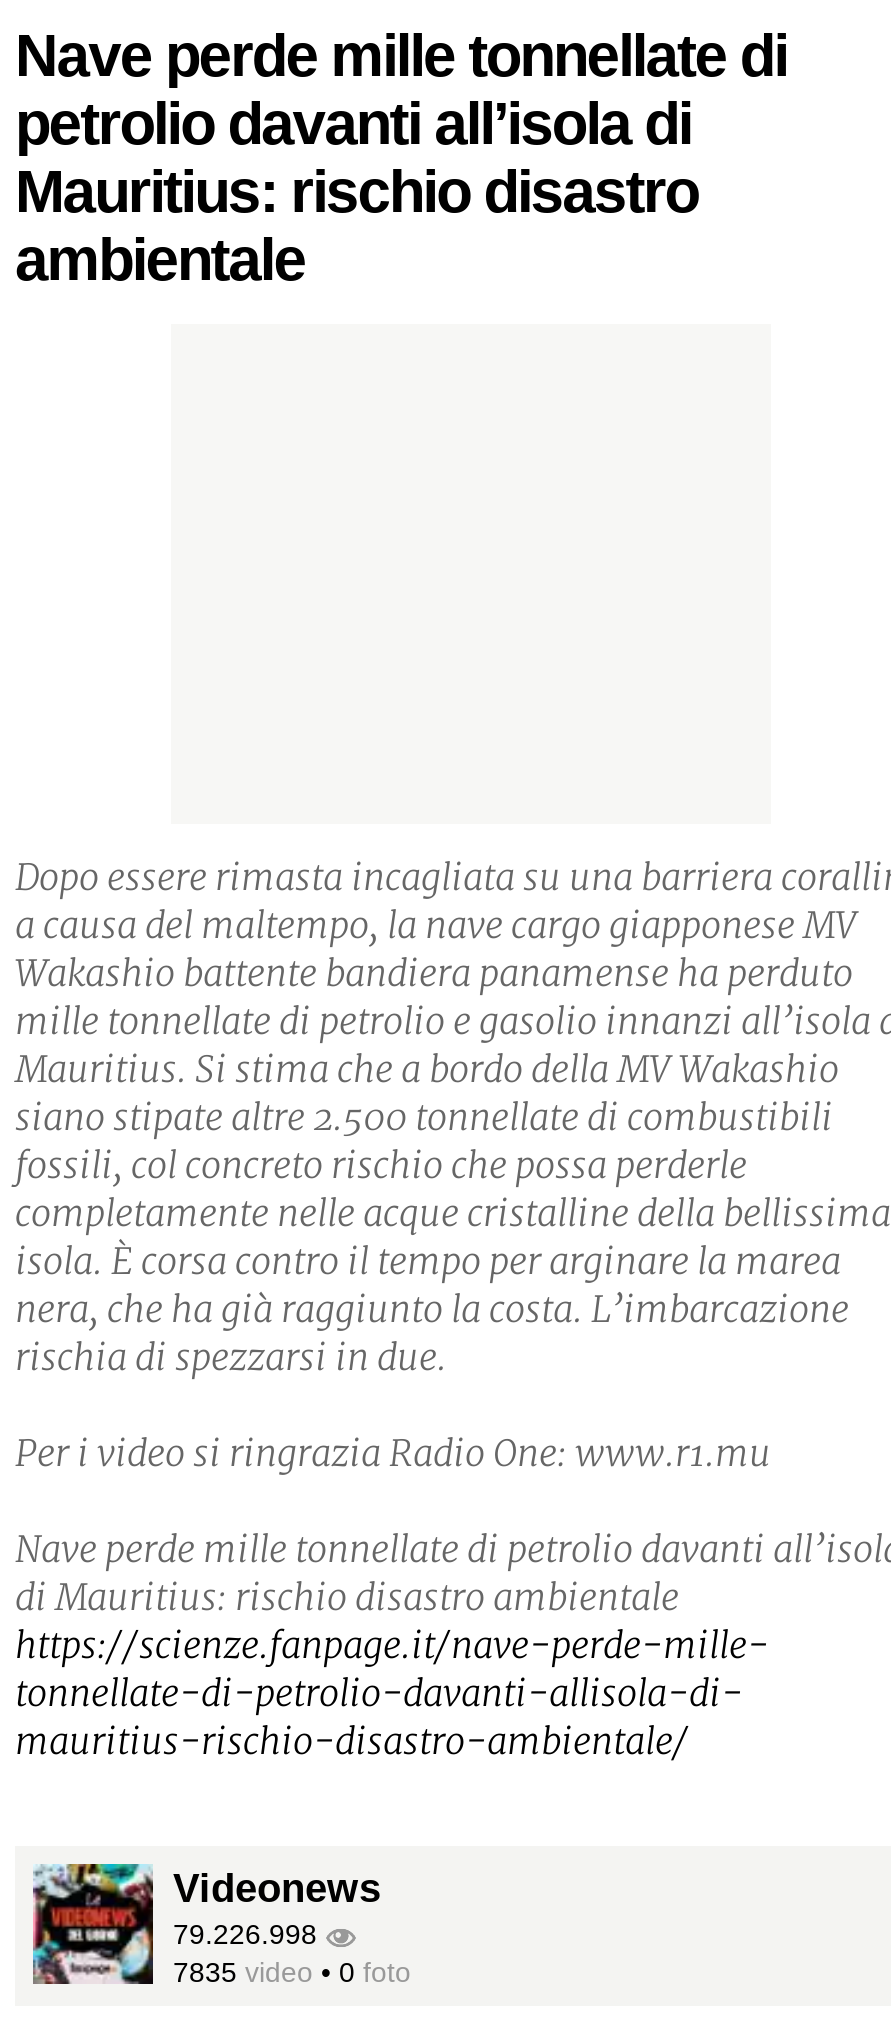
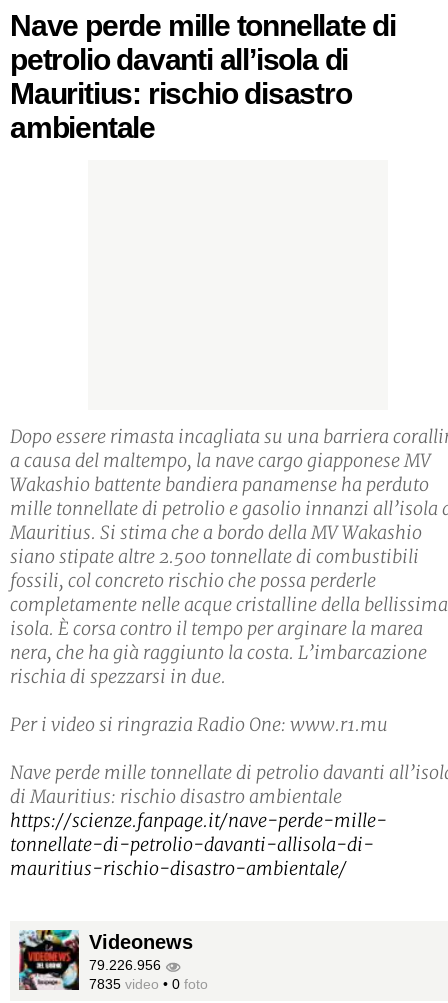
- 79.226.998
+ 79.226.956
